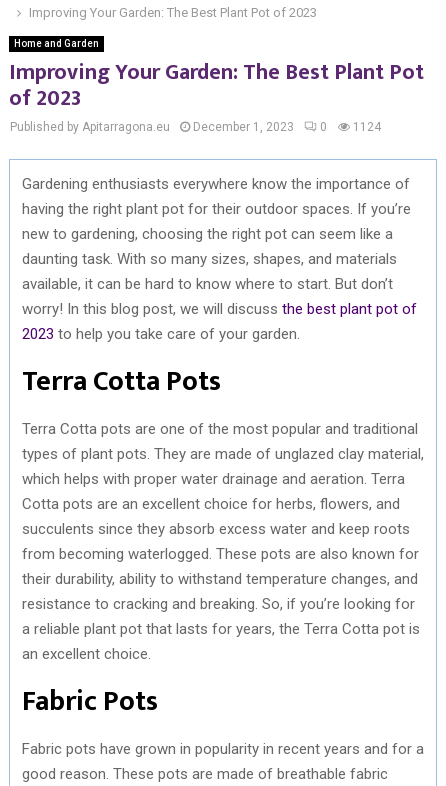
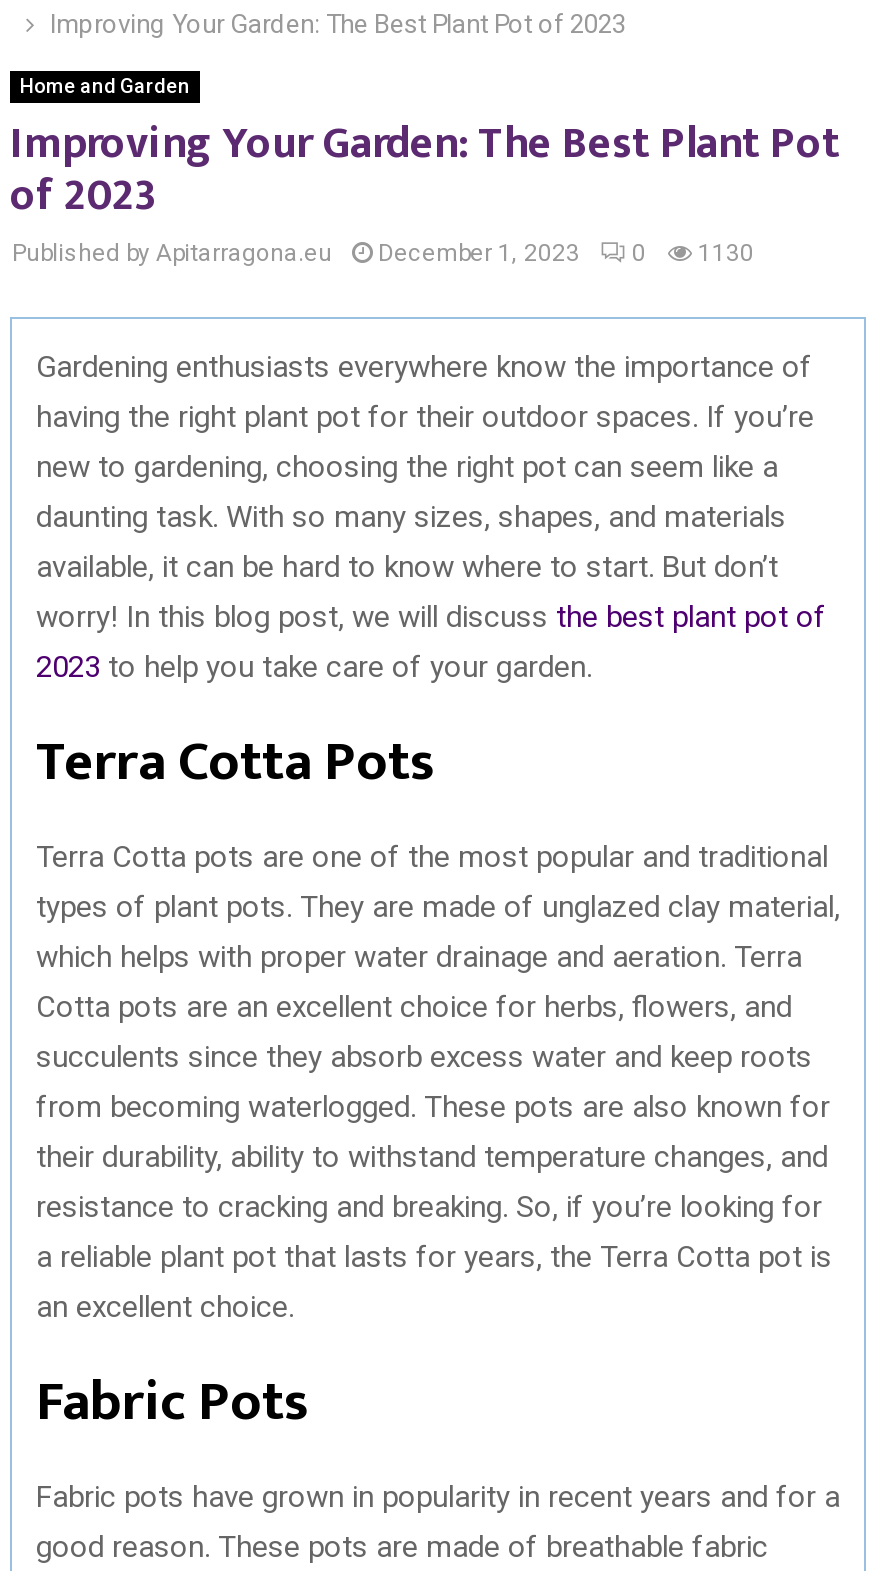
- Published by Apitarragona.eu December 1, 2023 0 1124
+ Published by Apitarragona.eu December 1, 2023 0 1130
